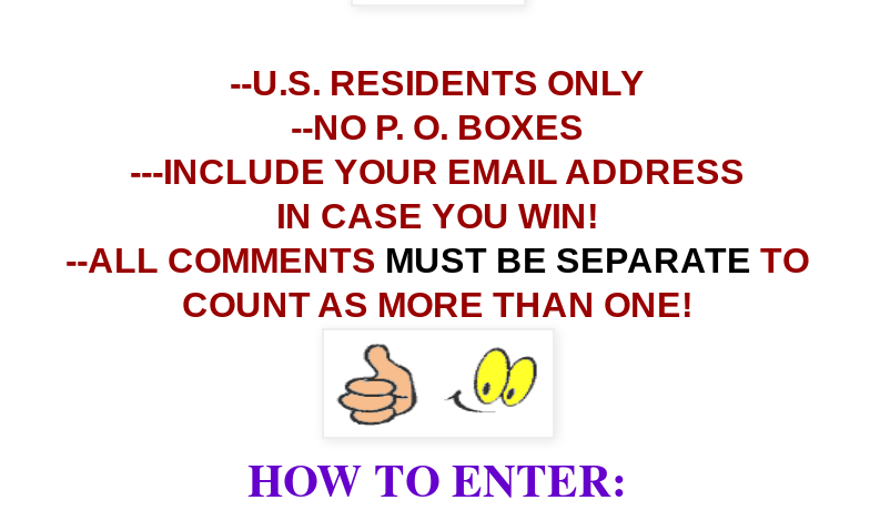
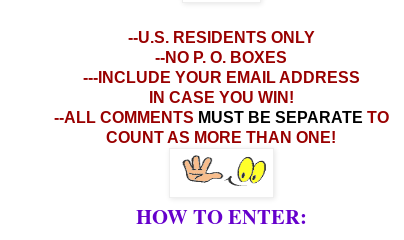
- [image]
+ [image]
